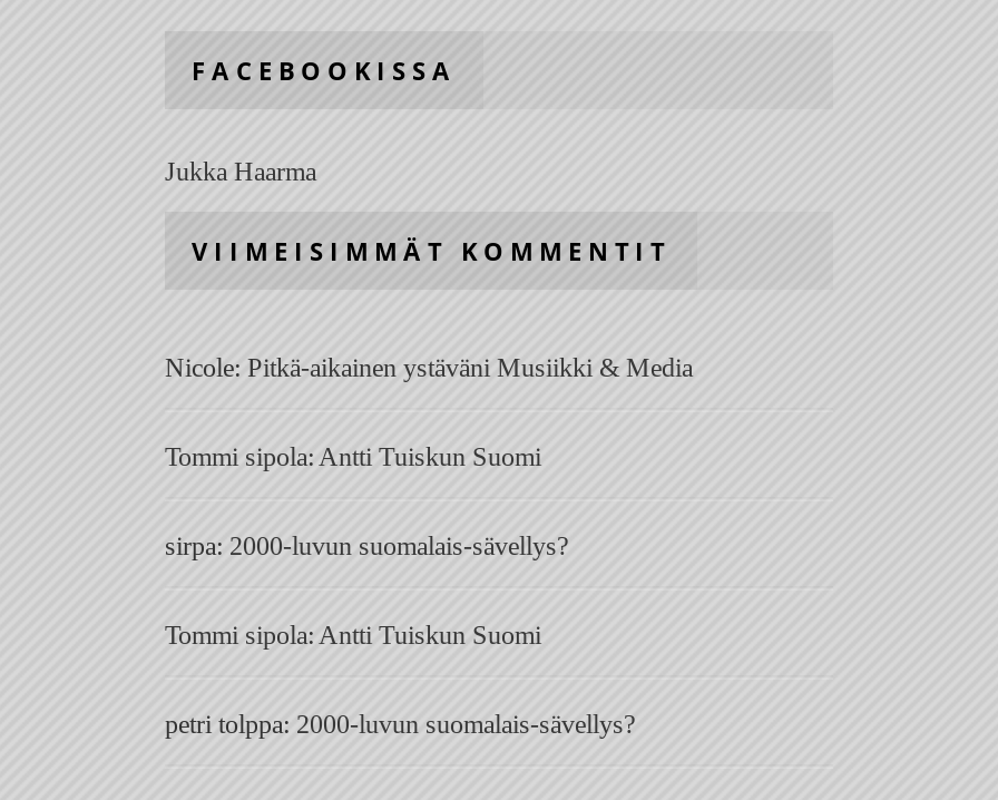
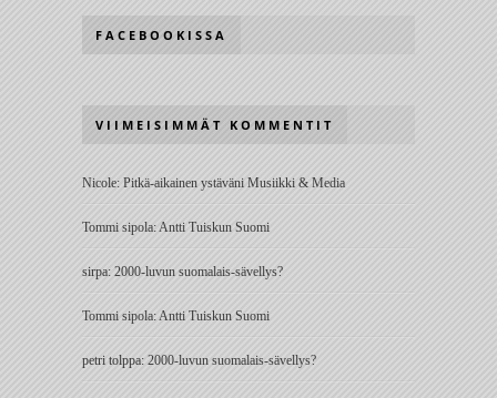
- Jukka Haarma
